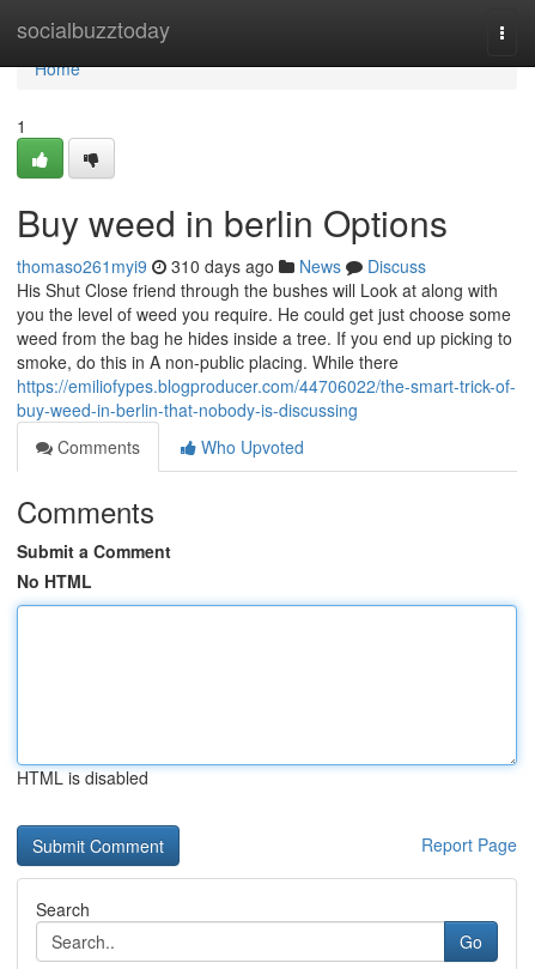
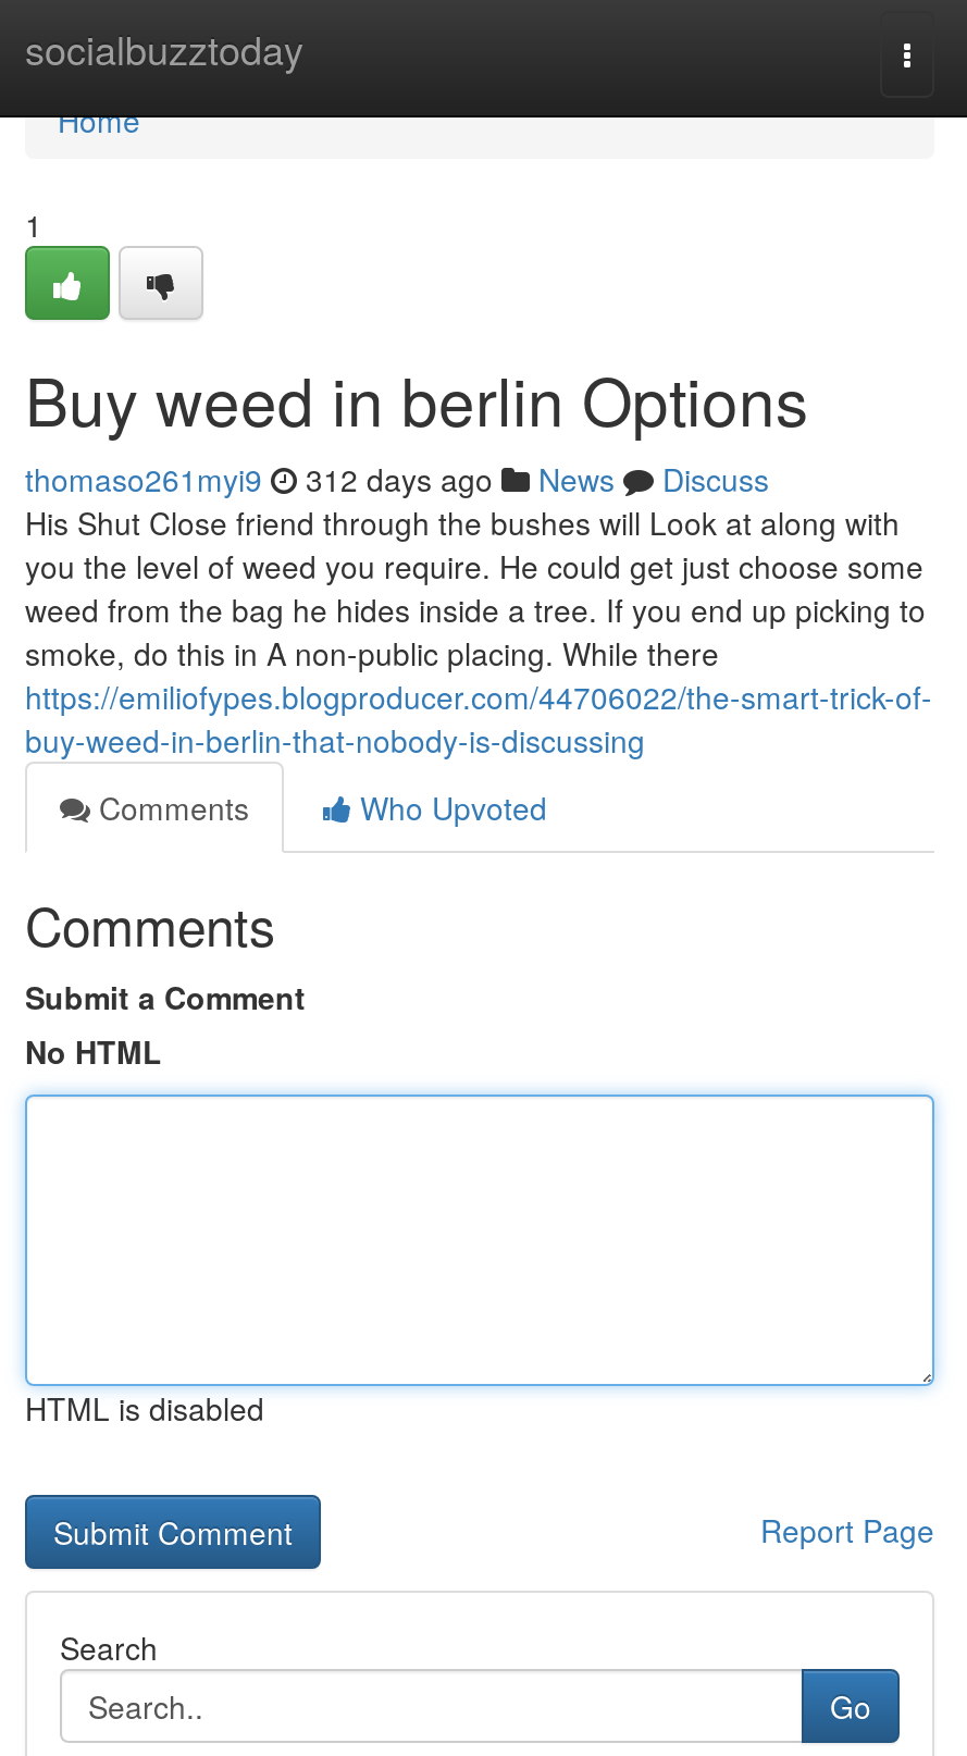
- thomaso261myi9 310 days ago News Discuss
+ thomaso261myi9 312 days ago News Discuss
